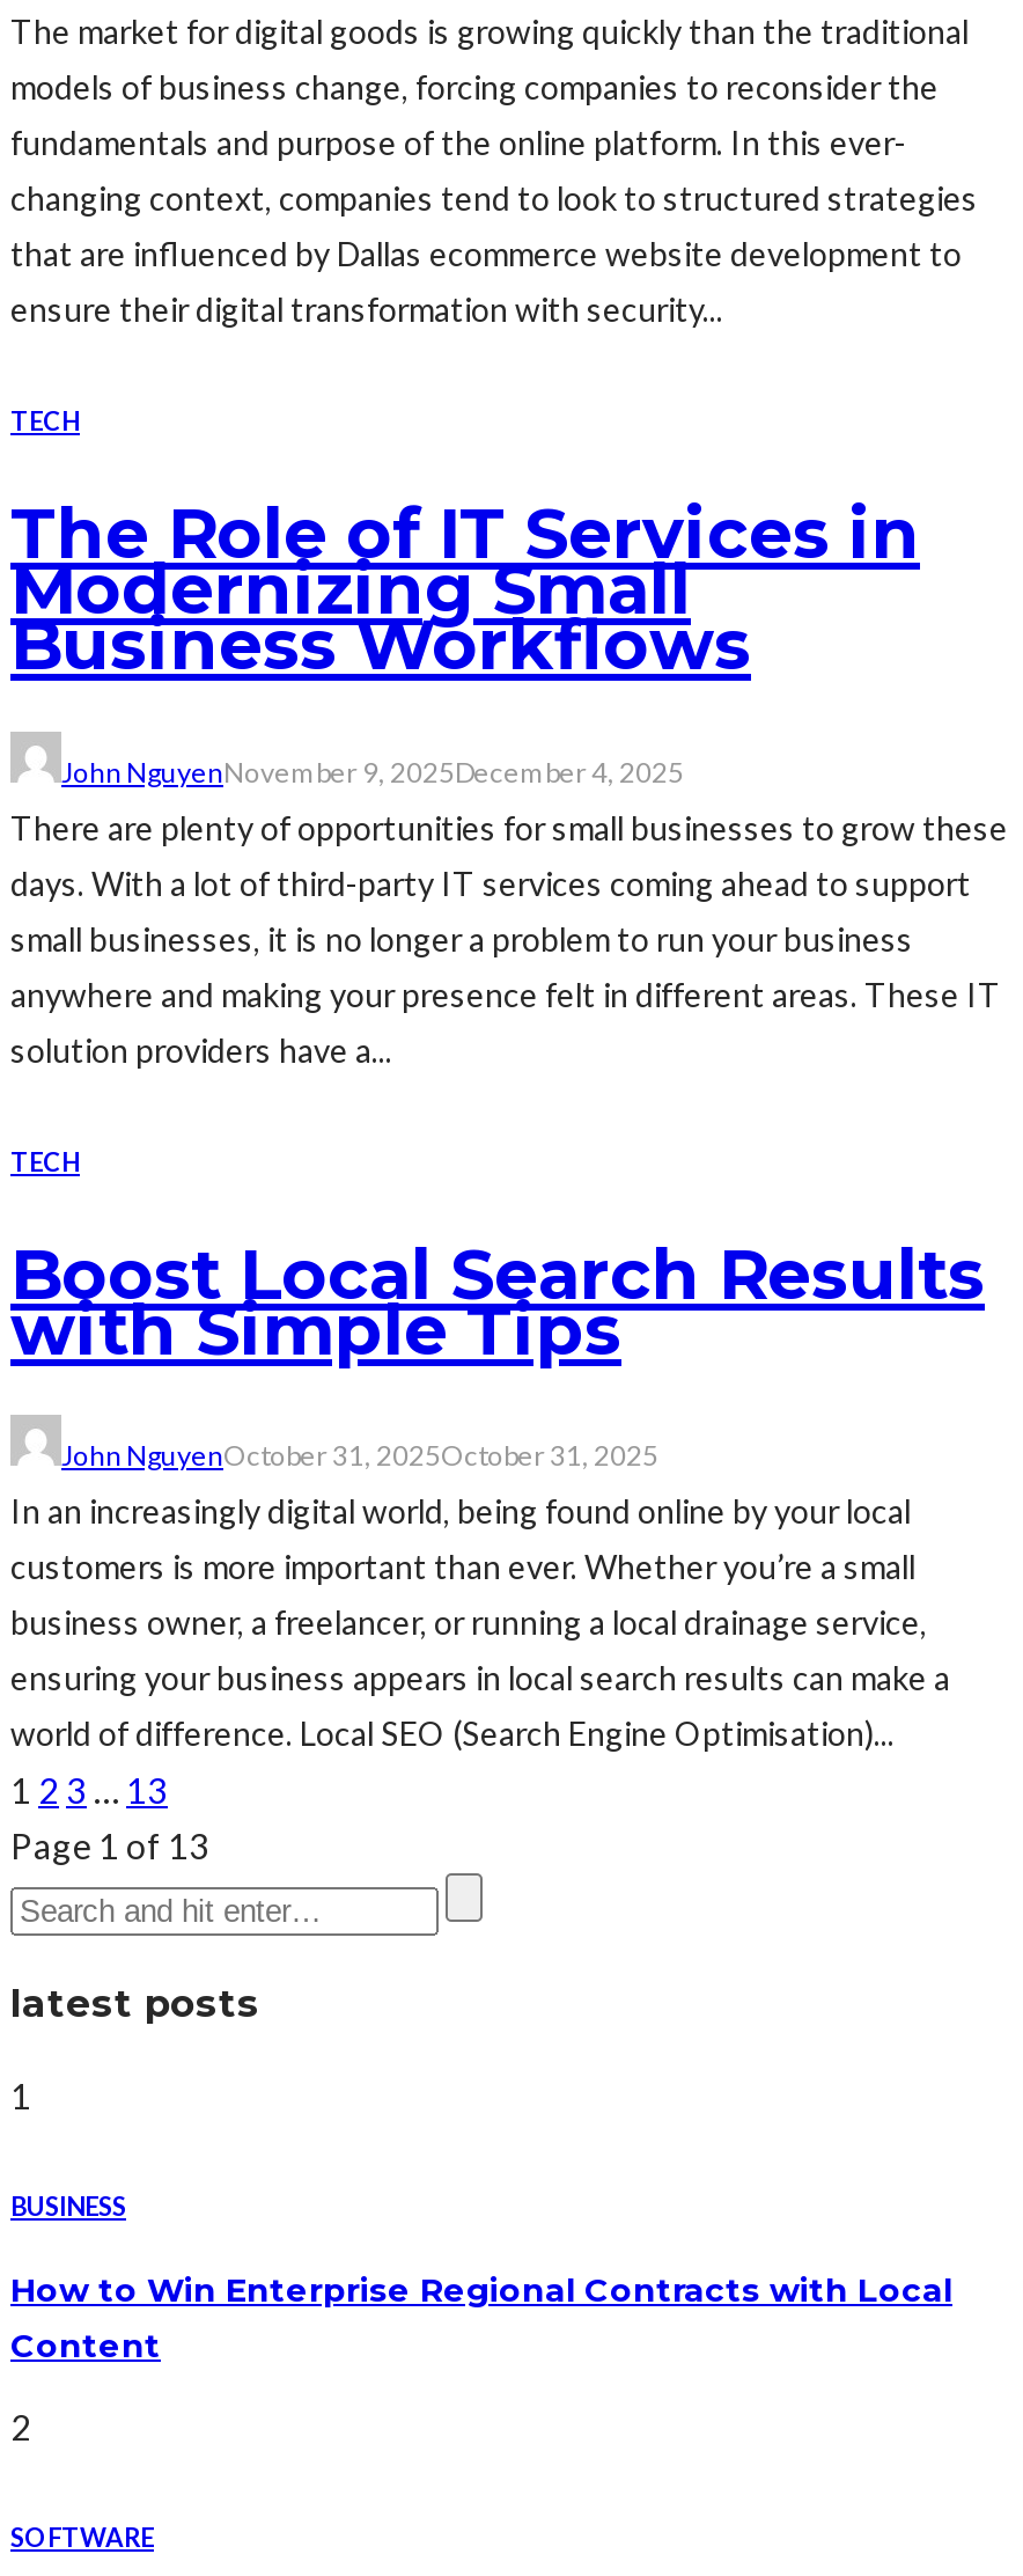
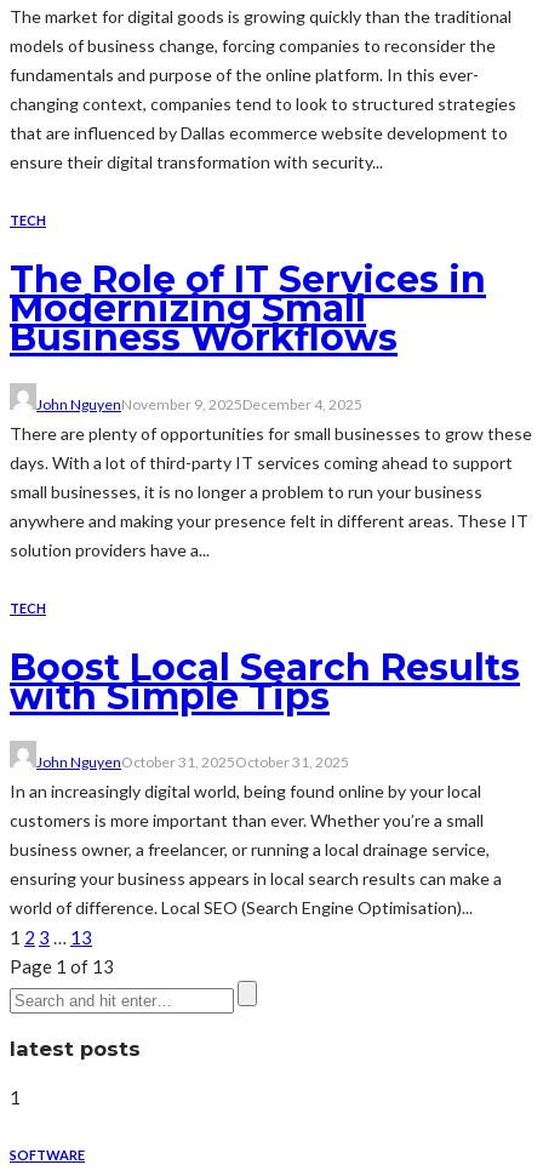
- BUSINESS
- How to Win Enterprise Regional Contracts with Local
- Content
- 2
